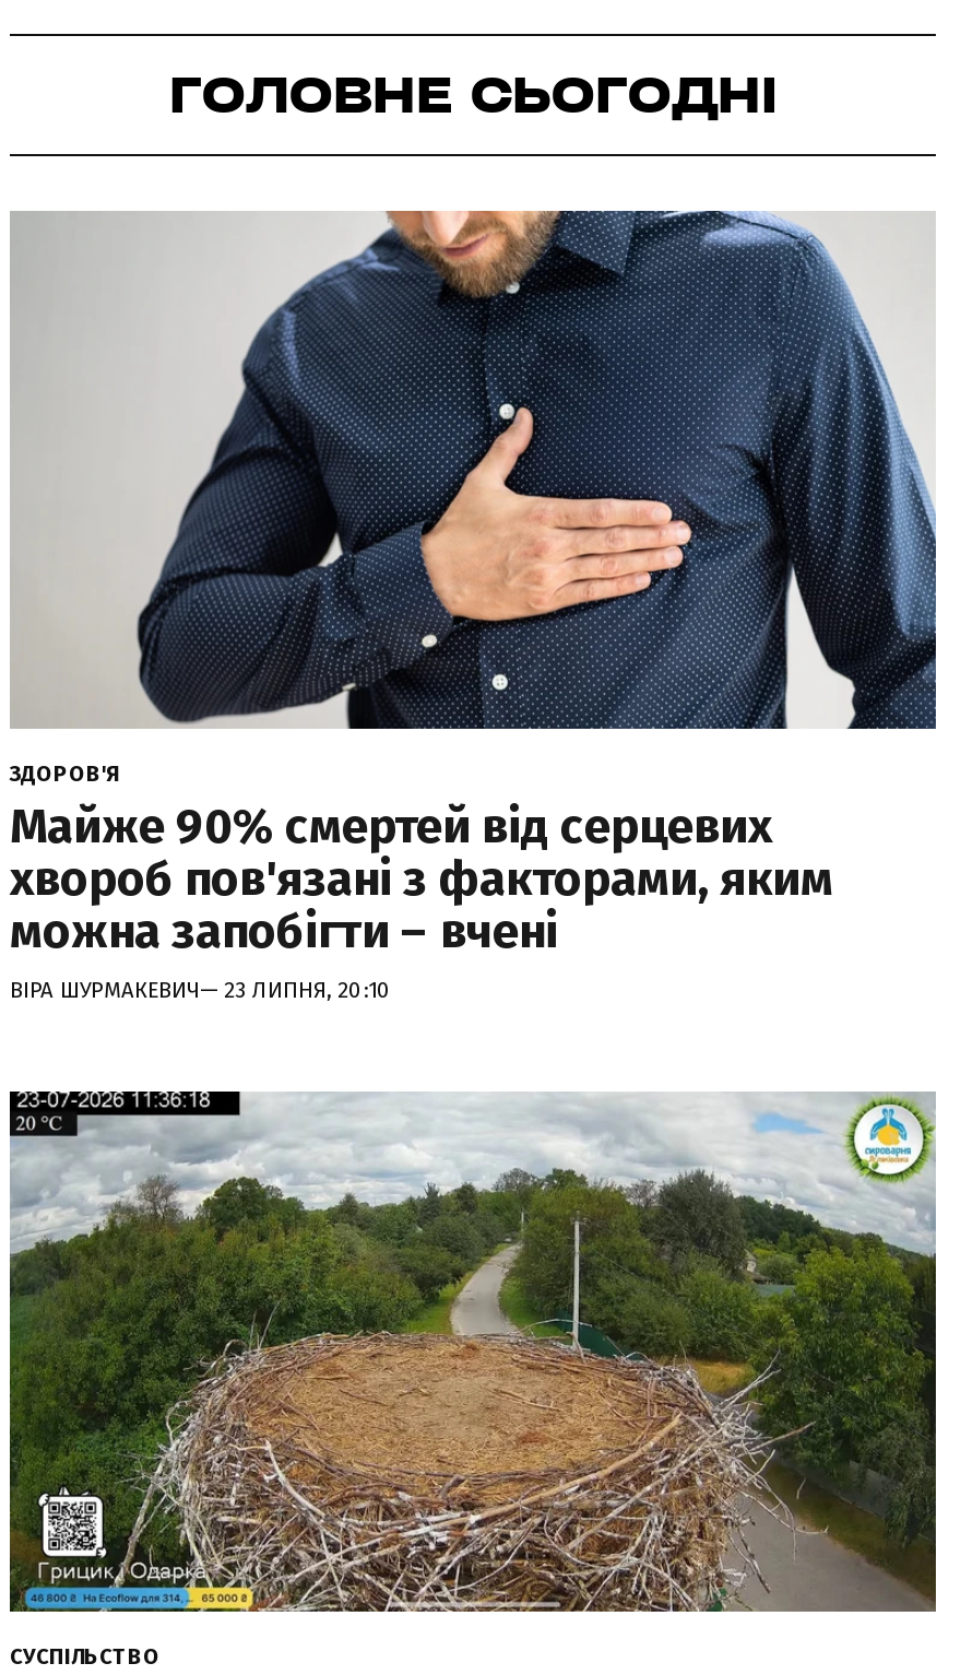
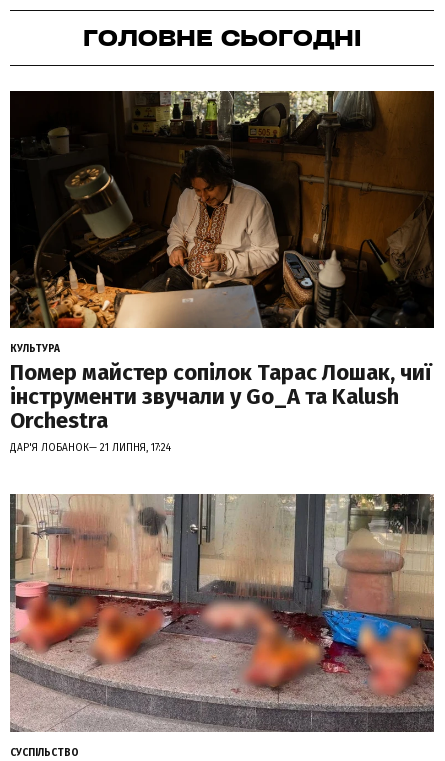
- [image]
- ЗДОРОВ'Я
- Майже 90% смертей від серцевих
- хвороб пов'язані з факторами, яким
- можна запобігти – вчені
- ВІРА ШУРМАКЕВИЧ— 23 ЛИПНЯ, 20:10
+ [image]
+ КУЛЬТУРА
+ Помер майстер сопілок Тарас Лошак, чиї
+ інструменти звучали у Go_A та Kalush
+ Orchestra
+ ДАР'Я ЛОБАНОК— 21 ЛИПНЯ, 17:24

- [image]
+ [image]
